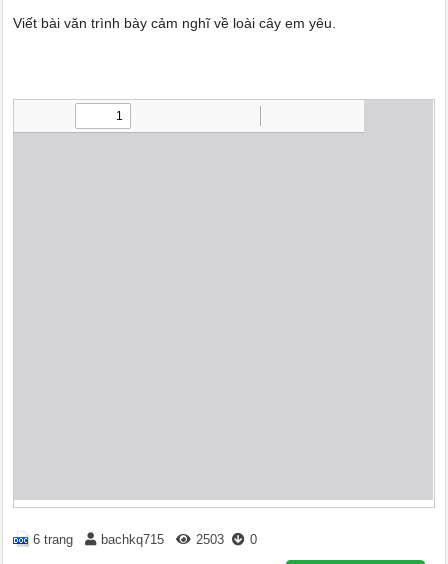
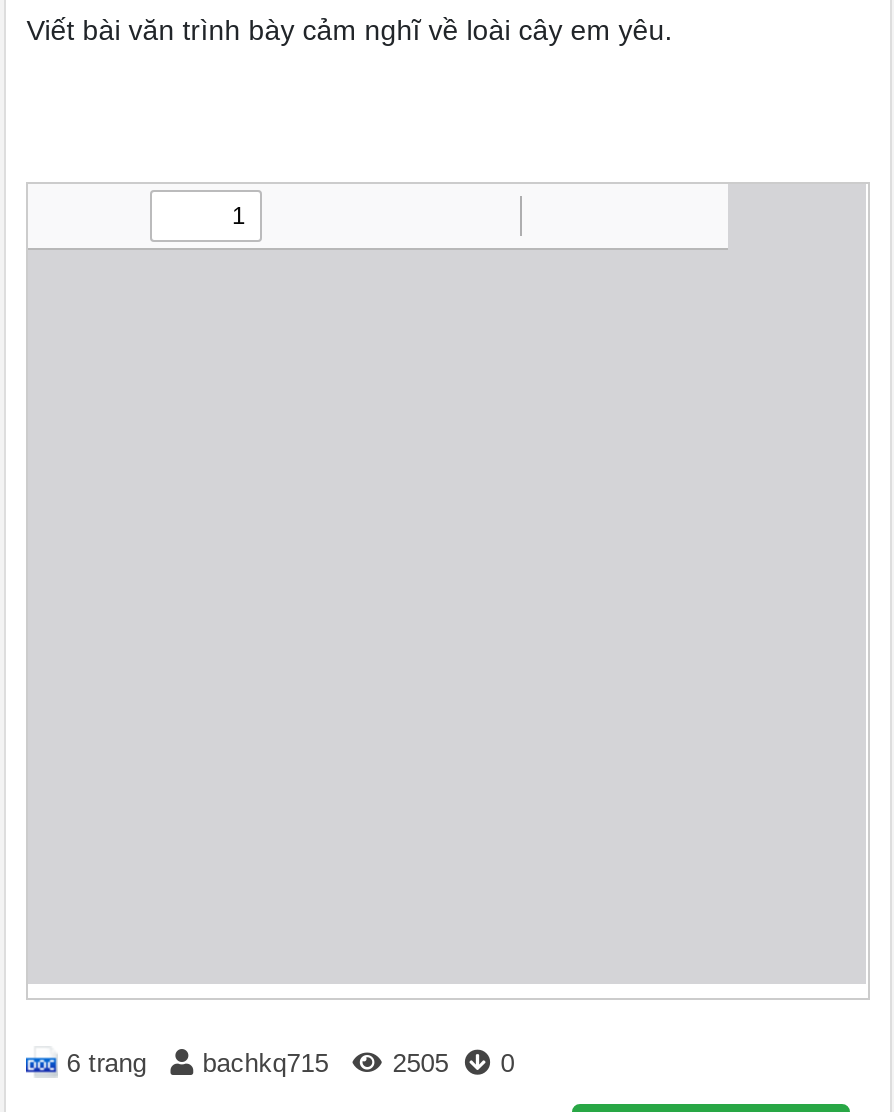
- 2503 0
+ 2505 0
